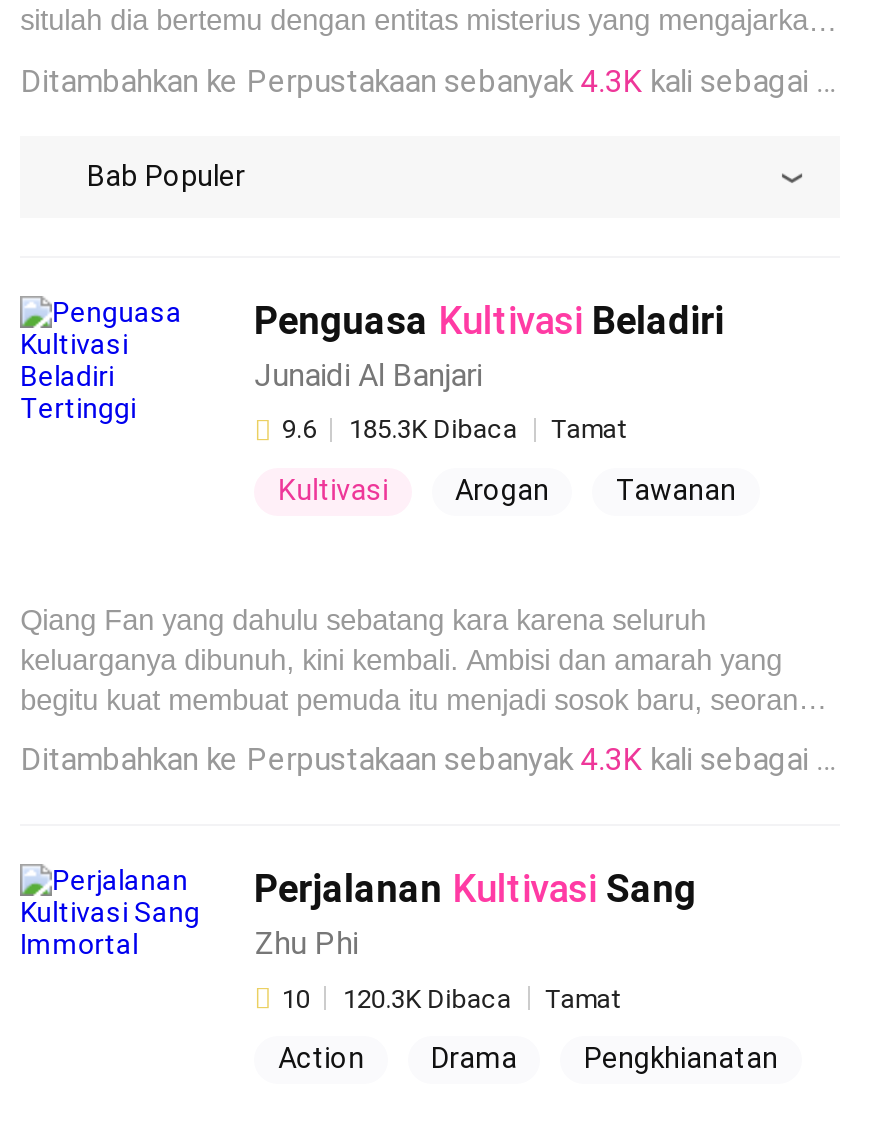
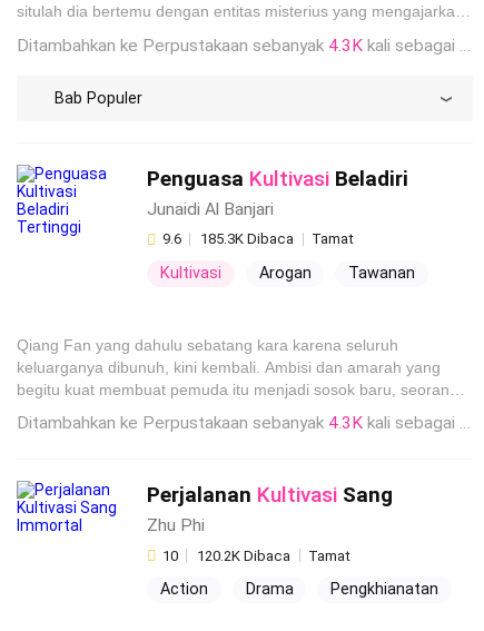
- 10 120.3K Dibaca Tamat
+ 10 120.2K Dibaca Tamat
